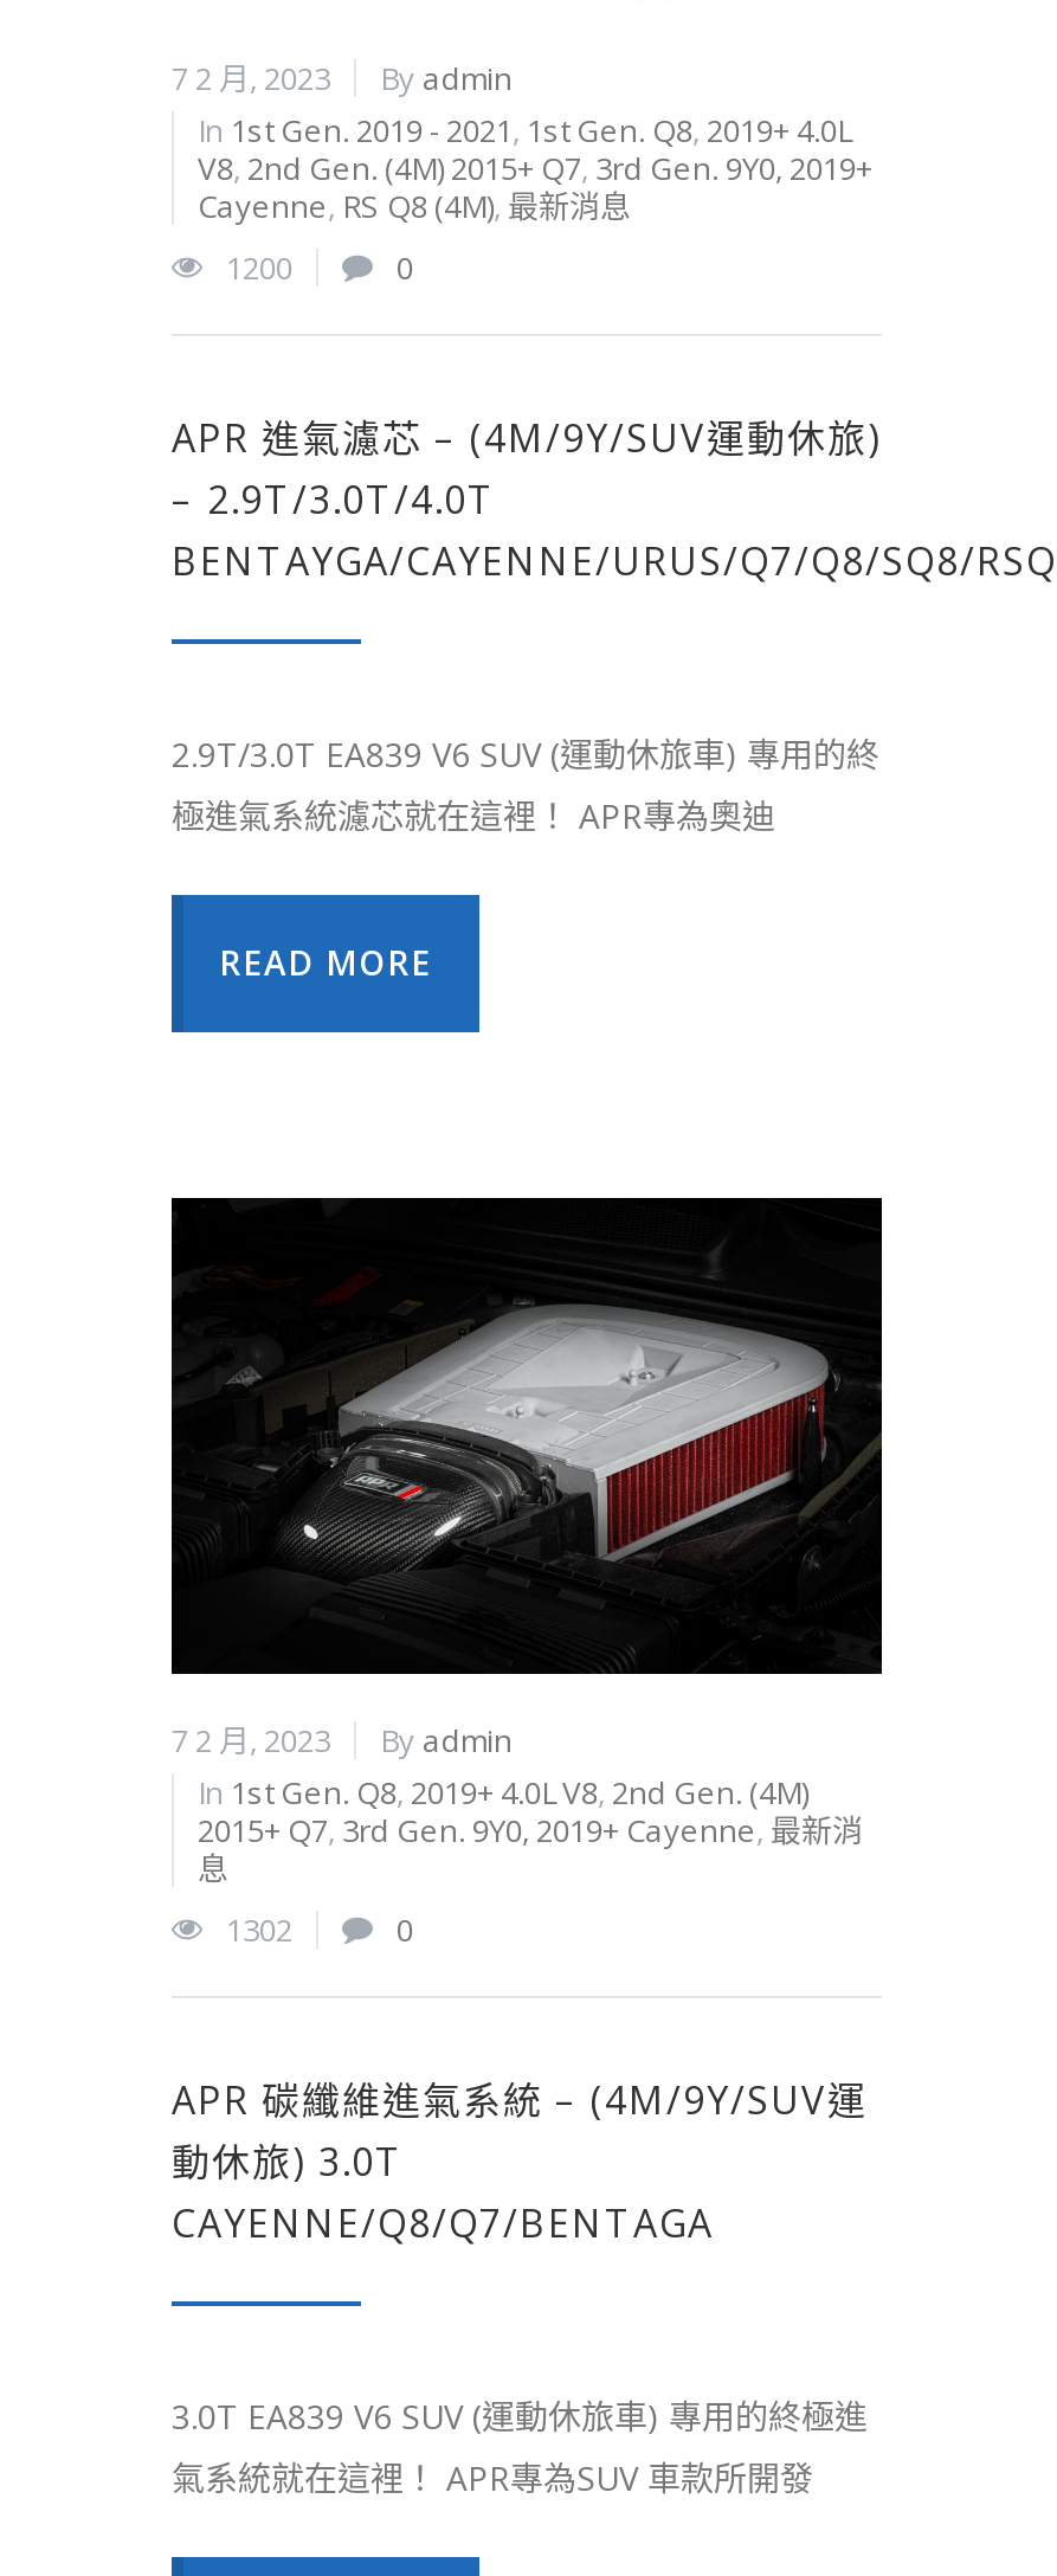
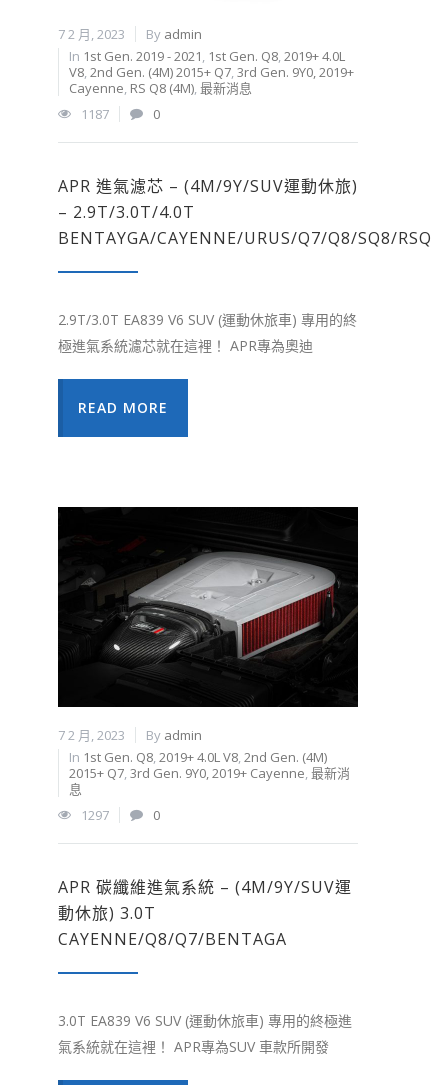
- 1200
+ 1187

- 1302
+ 1297
